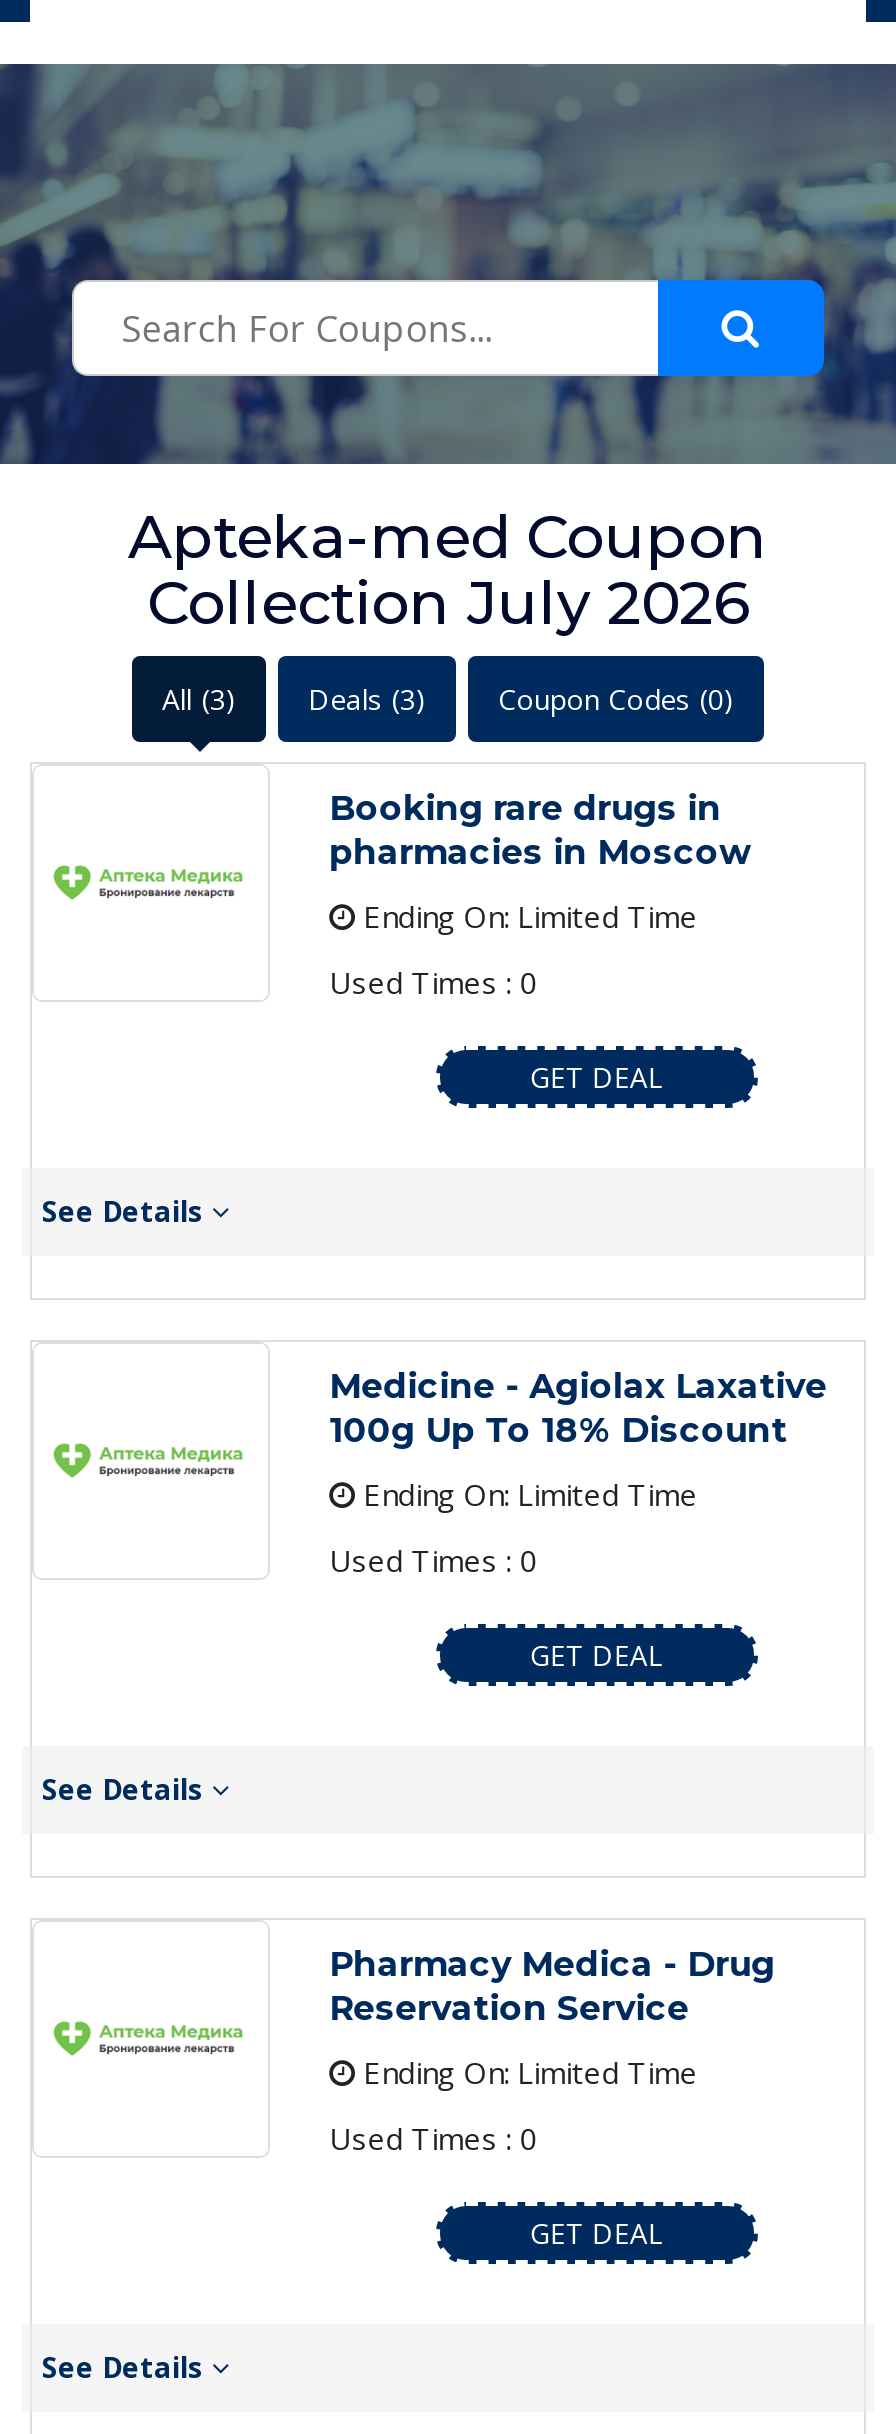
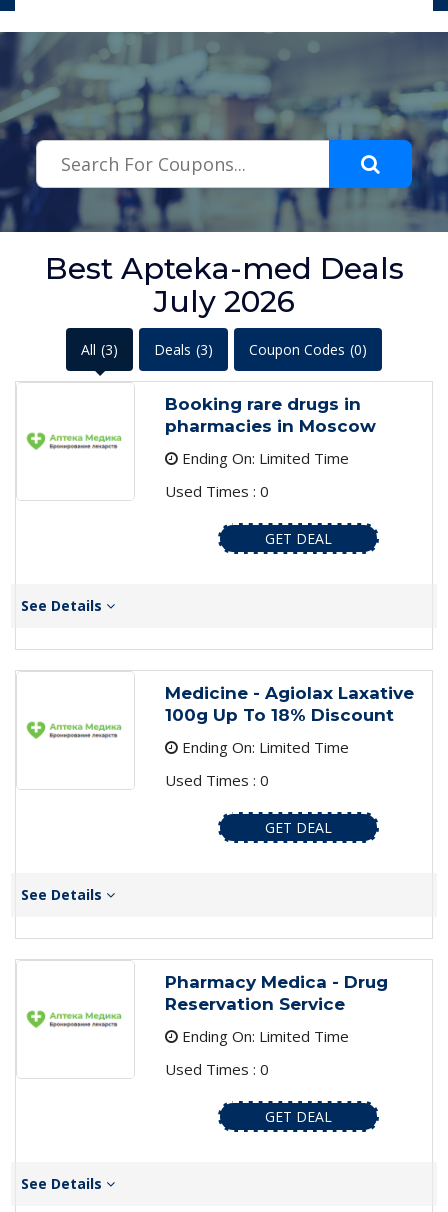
- Apteka-med Coupon
- Collection July 2026
+ Best Apteka-med Deals
+ July 2026
